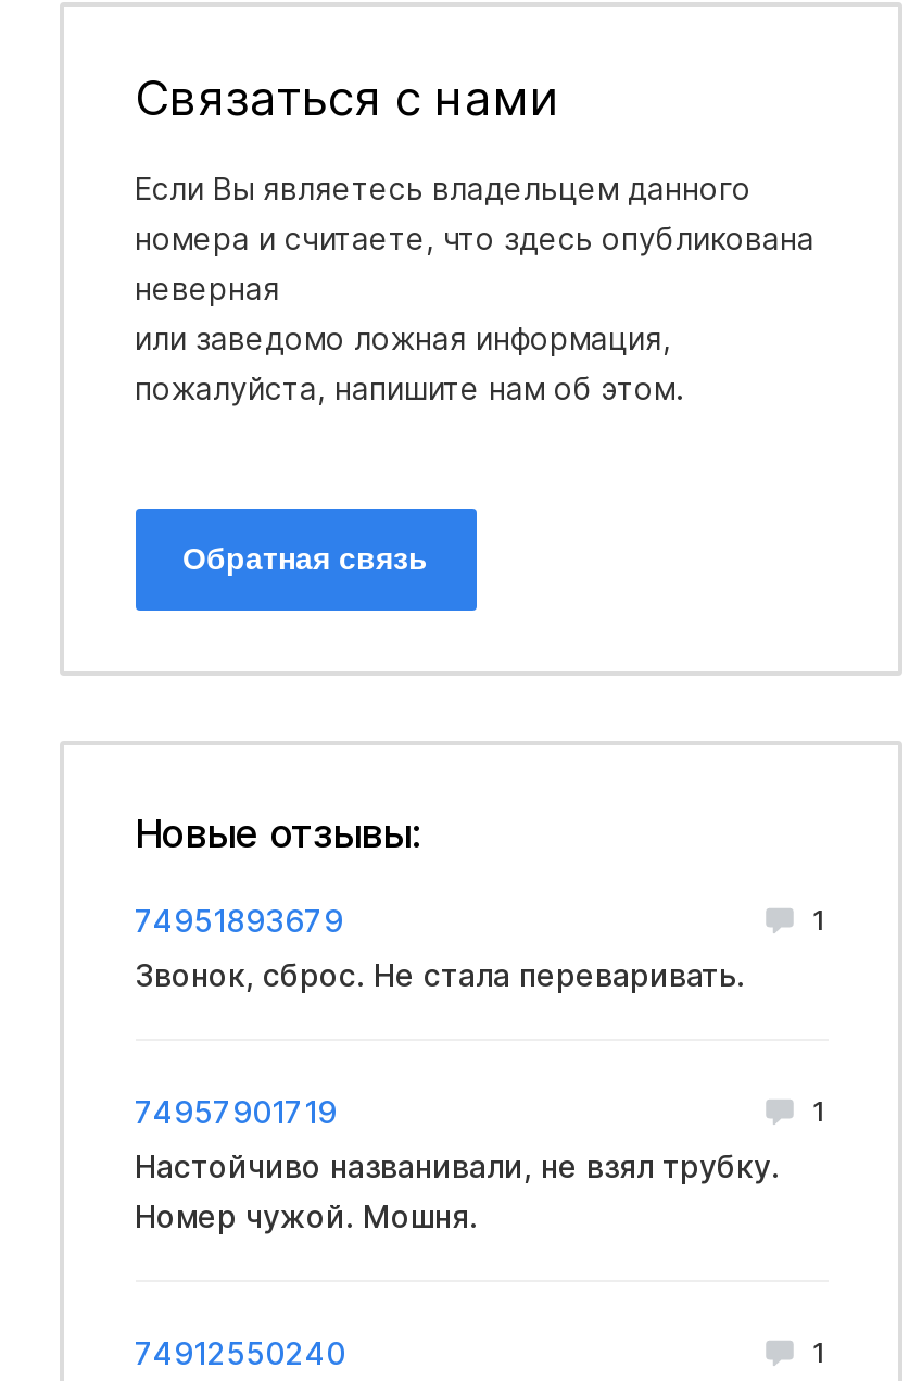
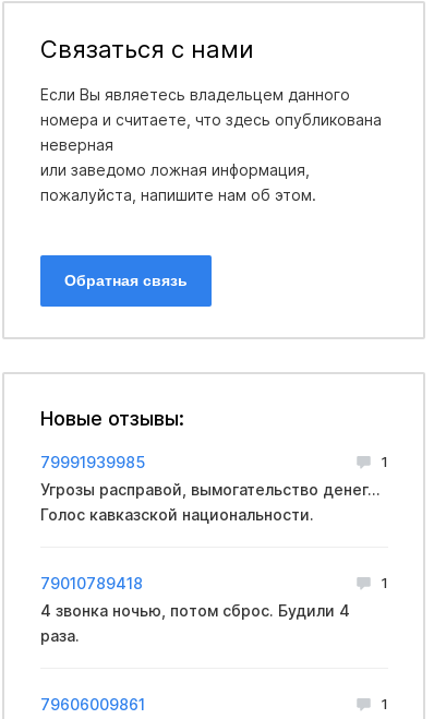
- 74951893679
+ 79991939985

- Звонок, сброс. Не стала переваривать.
+ Угрозы расправой, вымогательство денег...
+ Голос кавказской национальности.

- 74957901719
+ 79010789418

- Настойчиво названивали, не взял трубку.
- Номер чужой. Мошня.
+ 4 звонка ночью, потом сброс. Будили 4
+ раза.

- 74912550240
+ 79606009861
